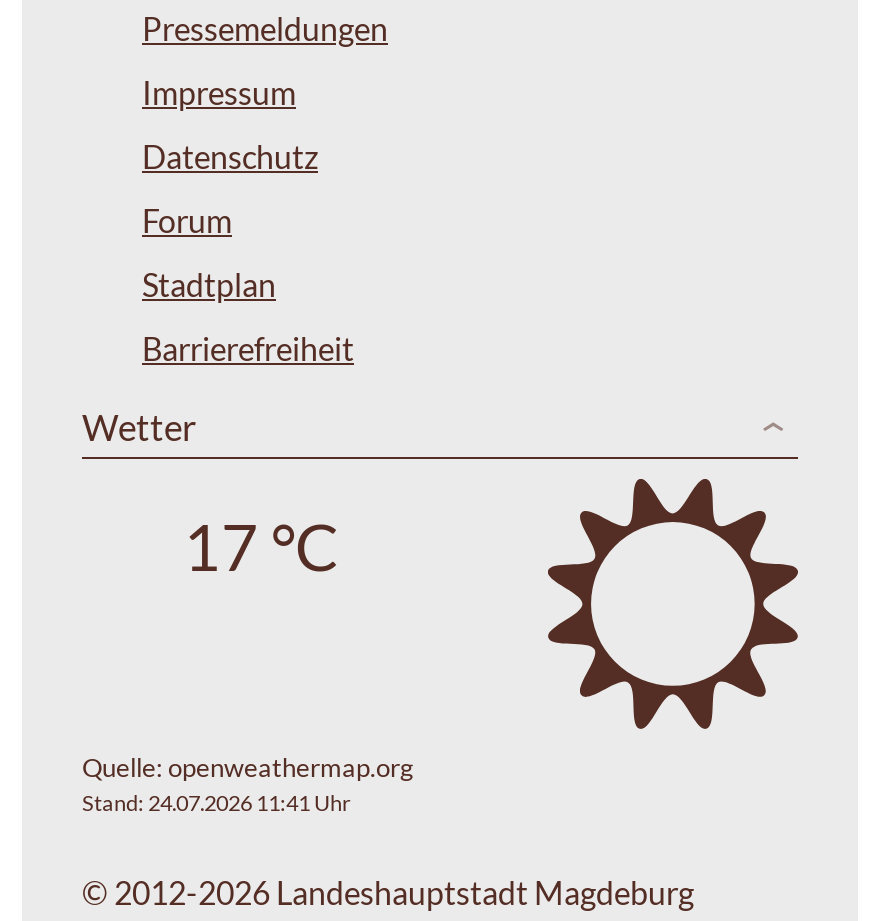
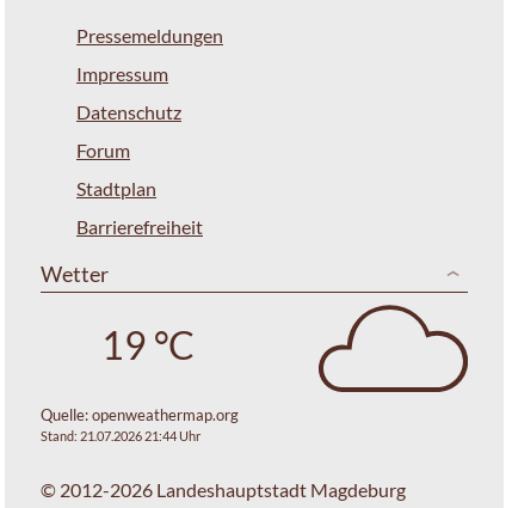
- [image]
+ [image]

- 17 °C
+ 19 °C

- Stand: 24.07.2026 11:41 Uhr
+ Stand: 21.07.2026 21:44 Uhr
